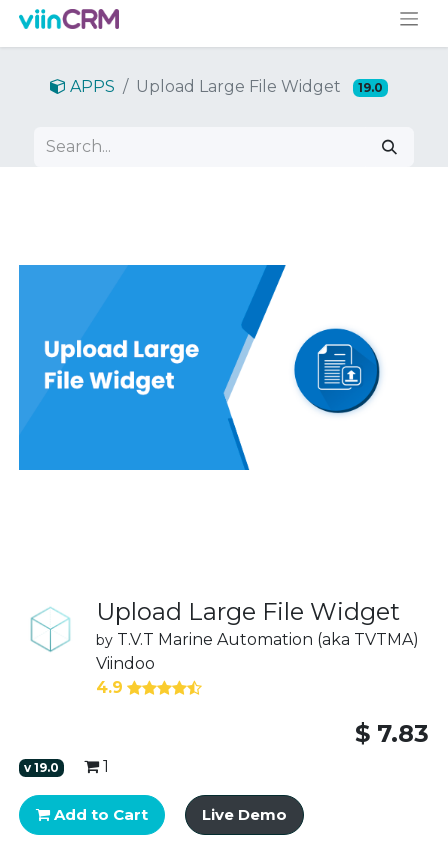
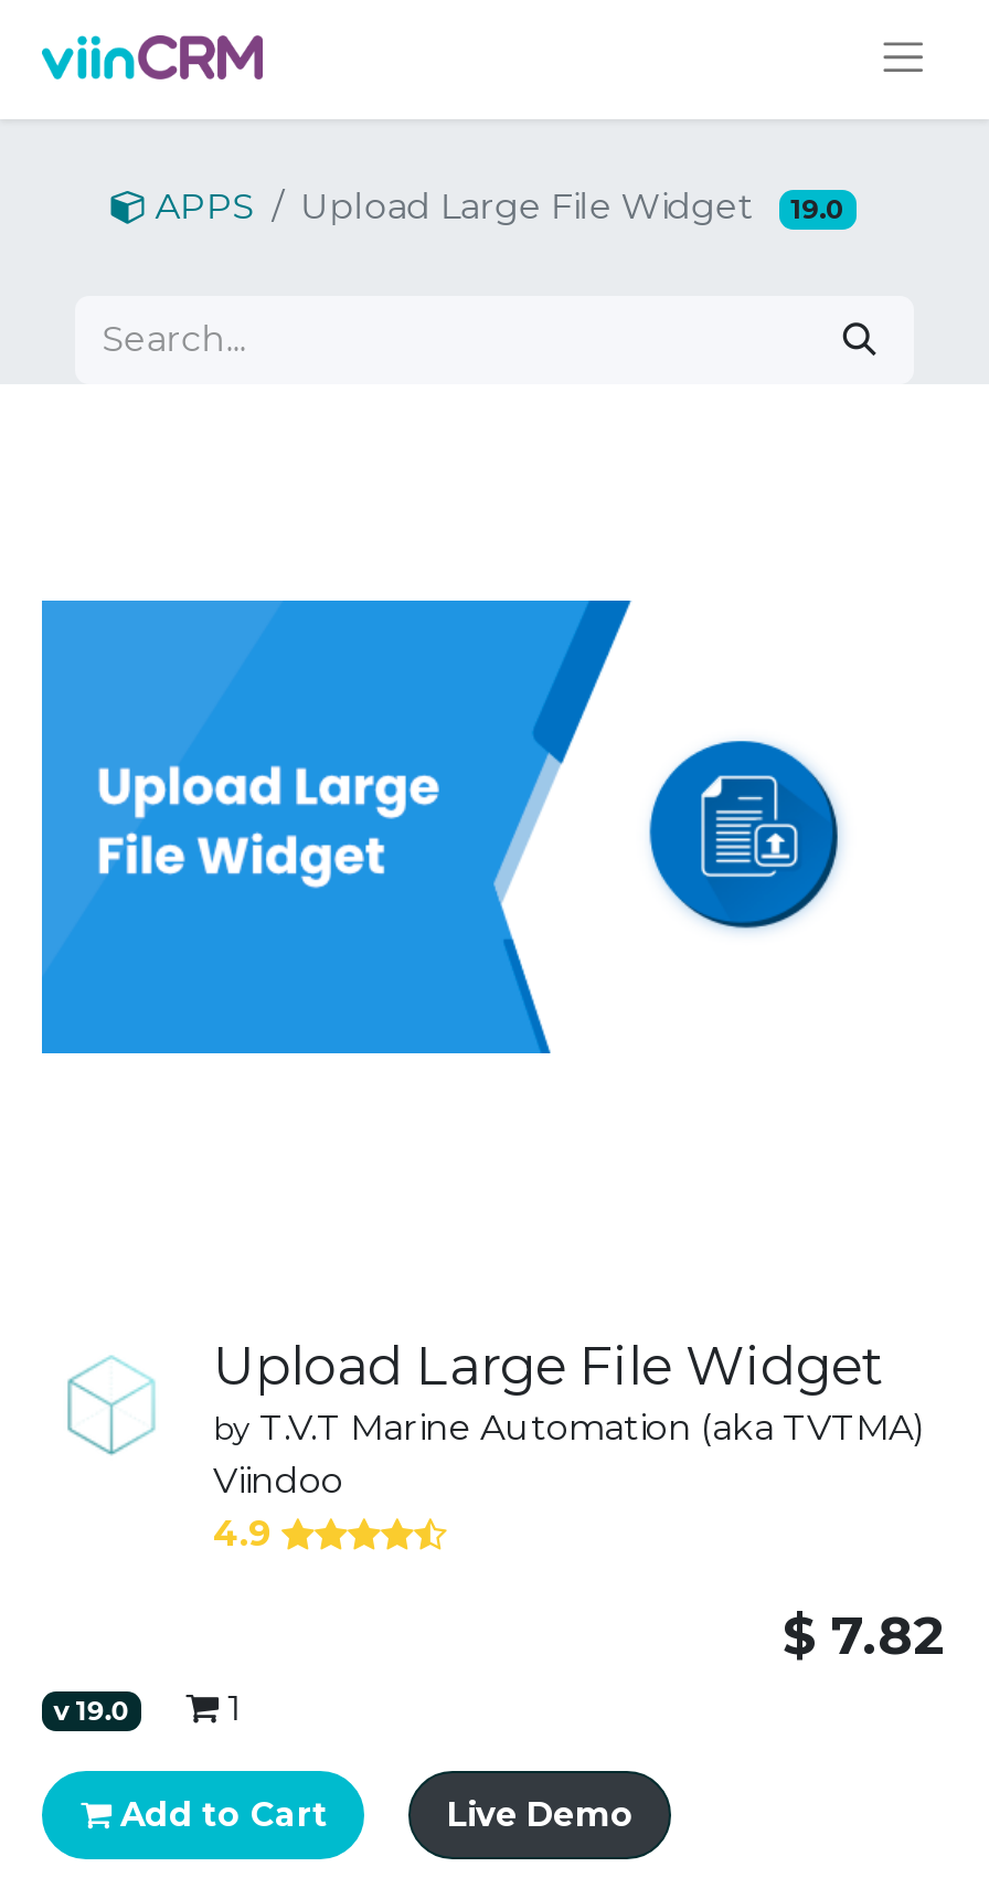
- $7.83
+ $7.82
